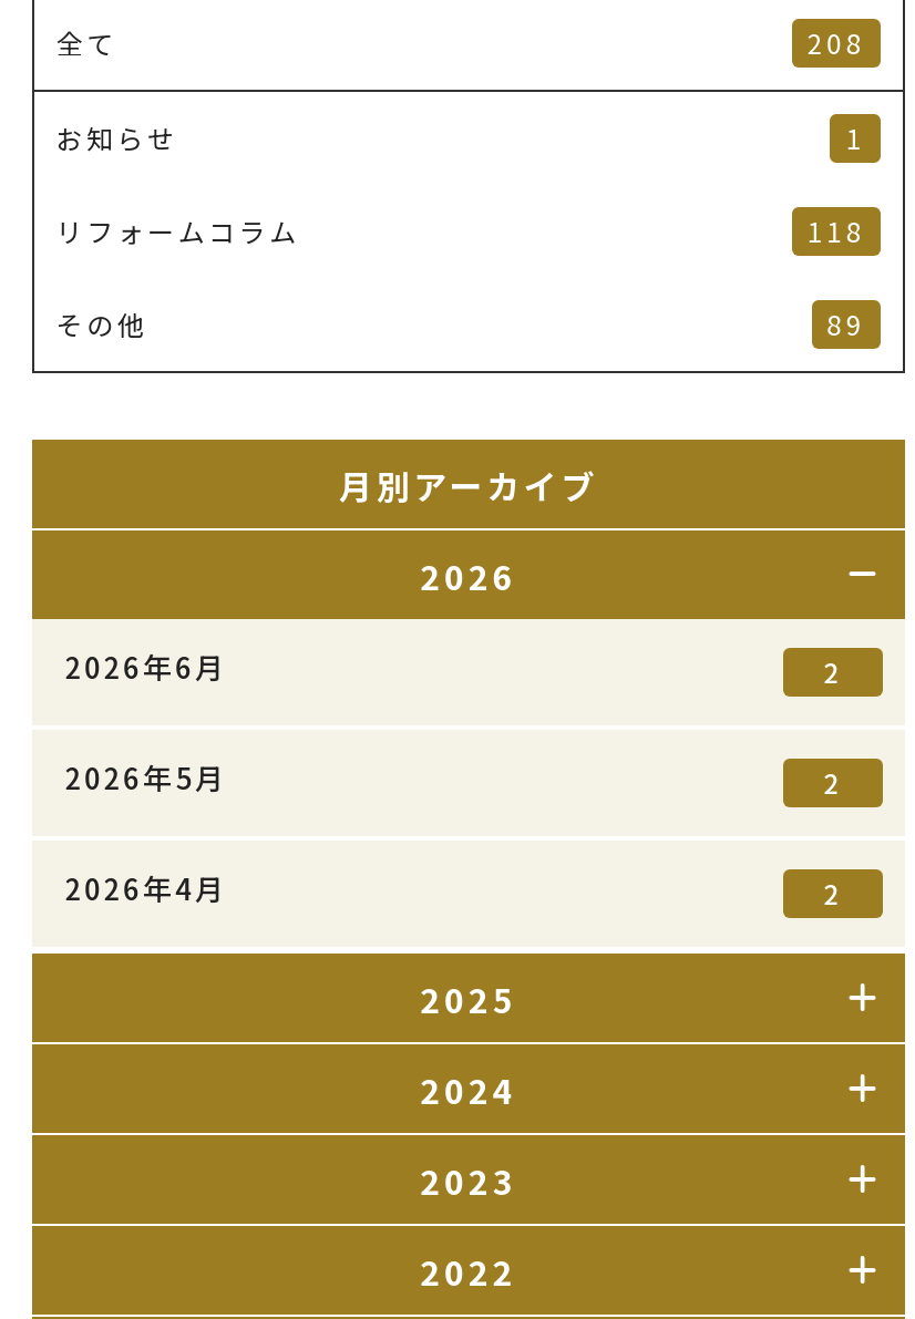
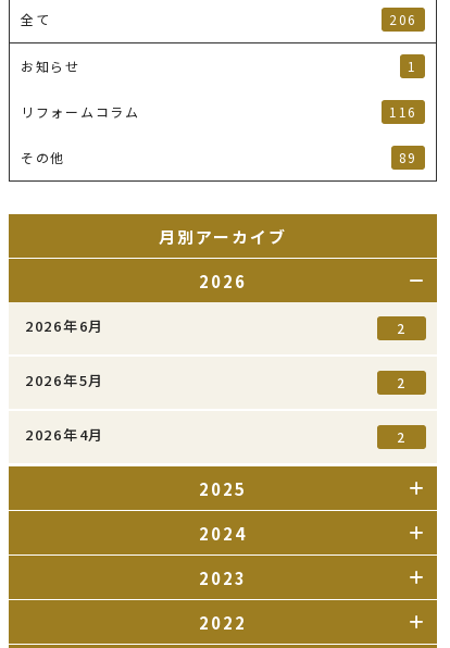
- 208
+ 206

- 118
+ 116
